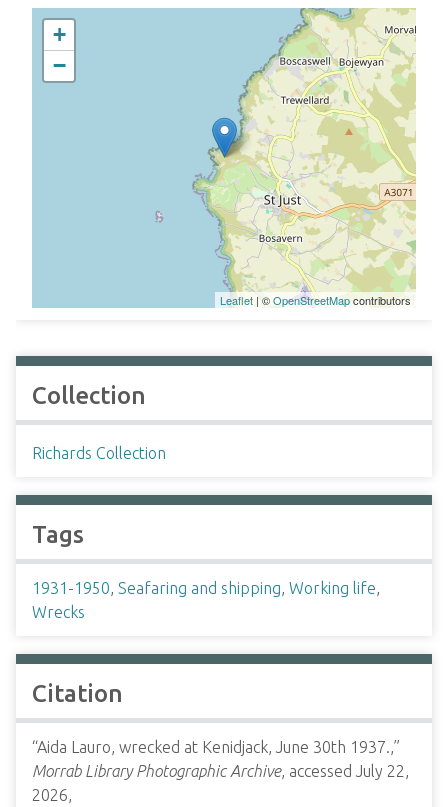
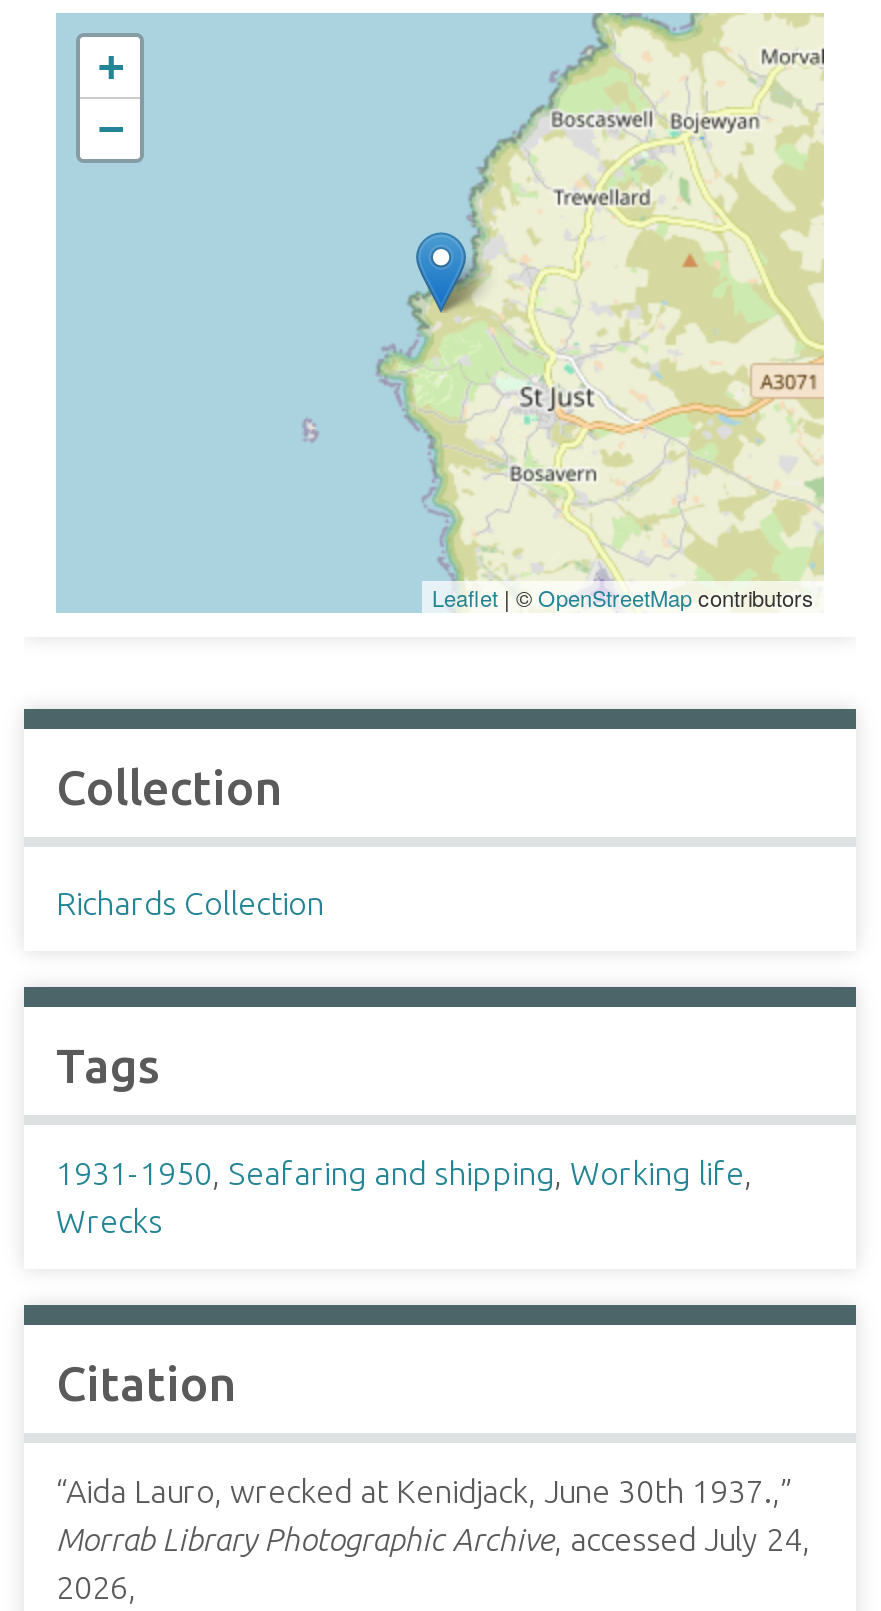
- Morrab Library Photographic Archive, accessed July 22,
+ Morrab Library Photographic Archive, accessed July 24,
